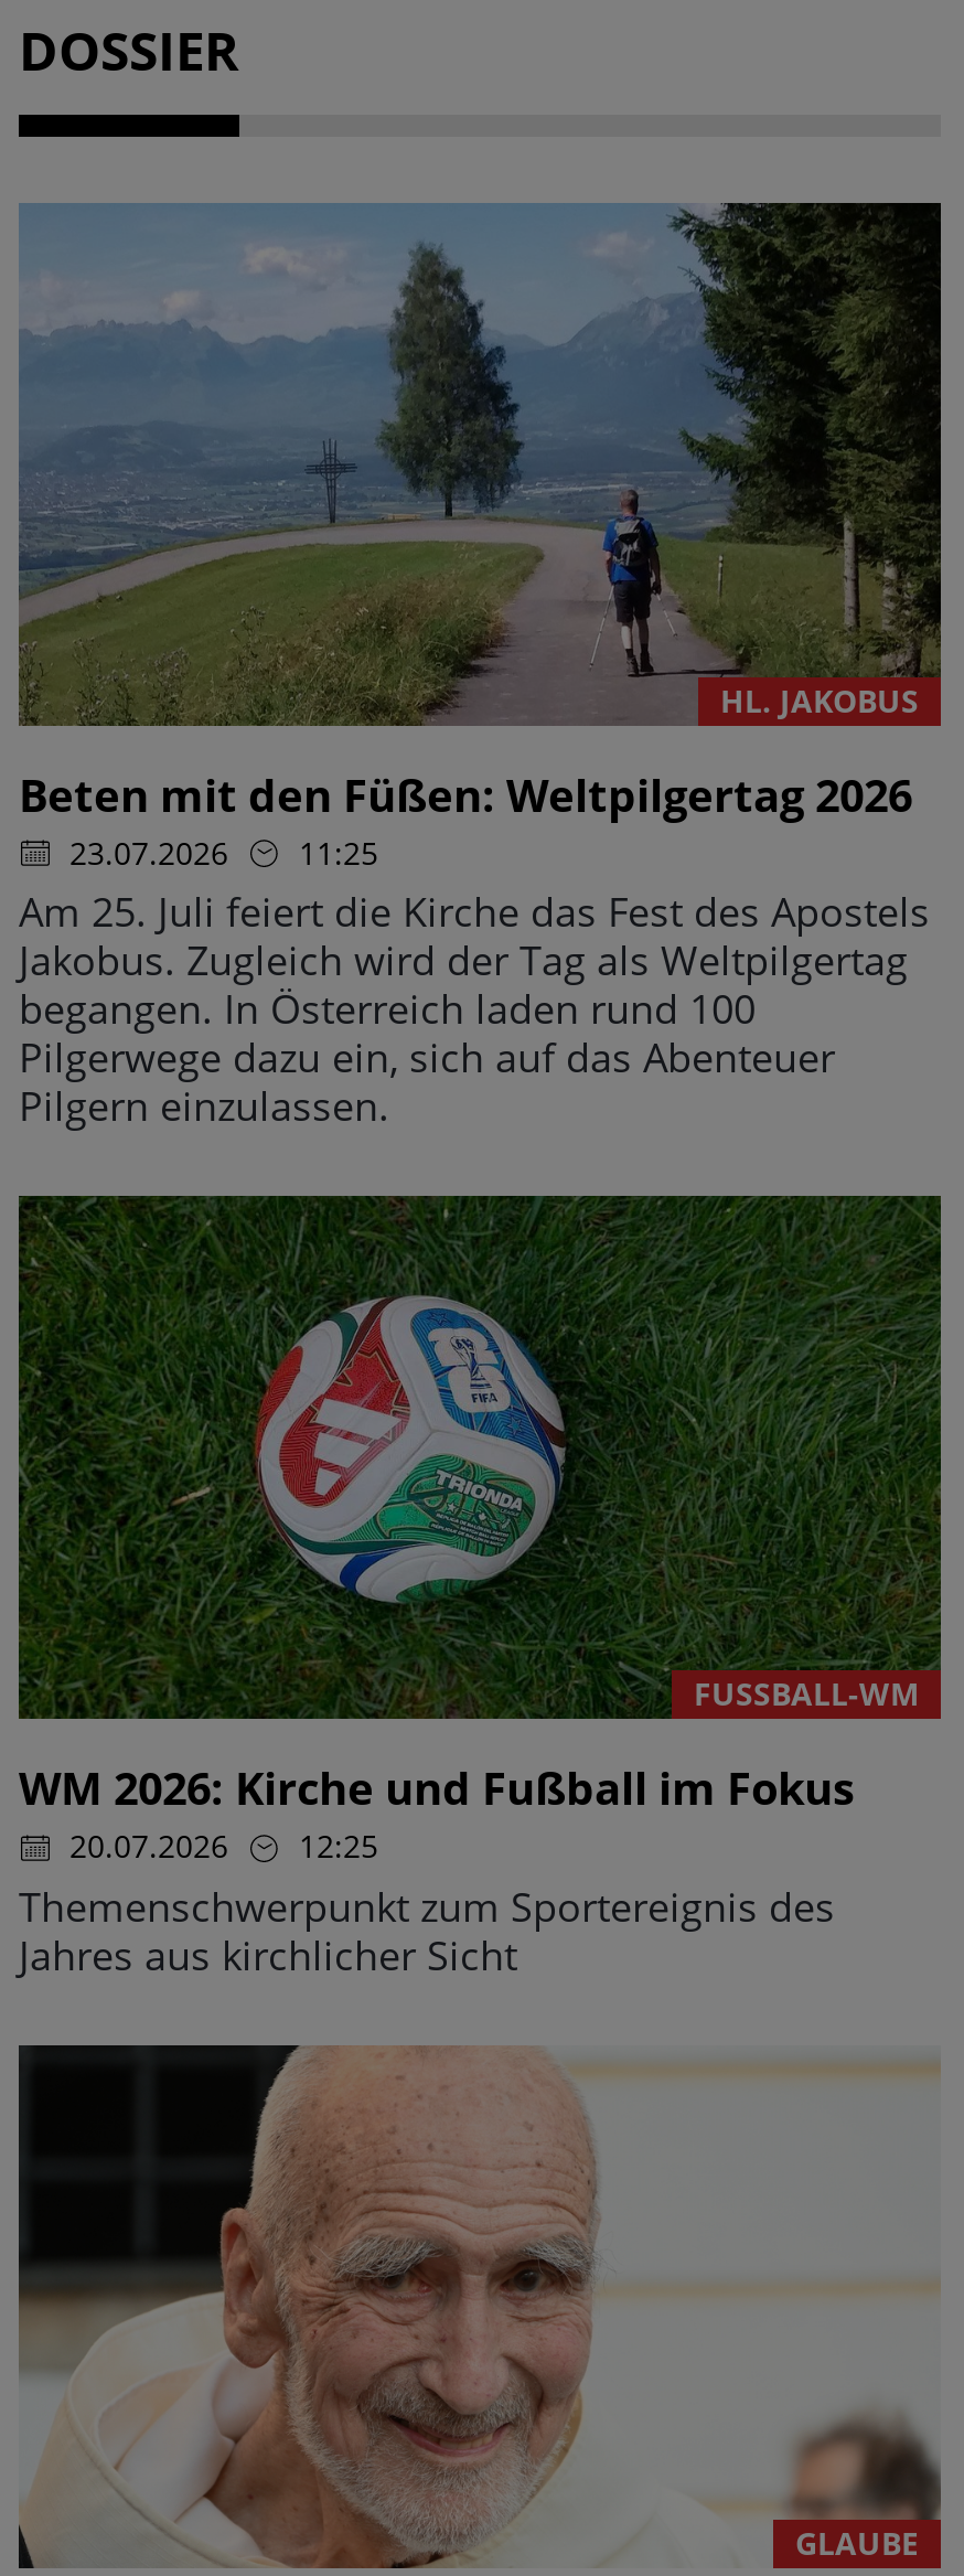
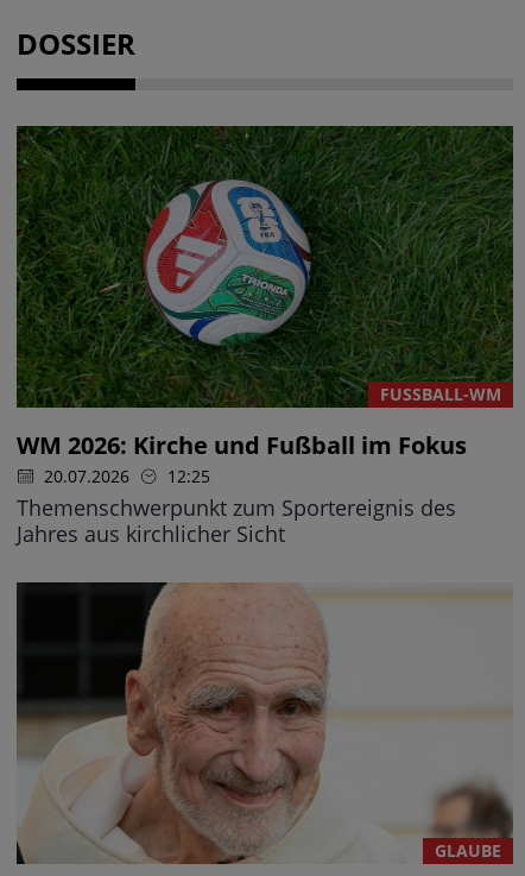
- [image]
- HL. JAKOBUS
- Beten mit den Füßen: Weltpilgertag 2026
- 23.07.2026
- 11:25
- Am 25. Juli feiert die Kirche das Fest des Apostels
- Jakobus. Zugleich wird der Tag als Weltpilgertag
- begangen. In Österreich laden rund 100
- Pilgerwege dazu ein, sich auf das Abenteuer
- Pilgern einzulassen.
